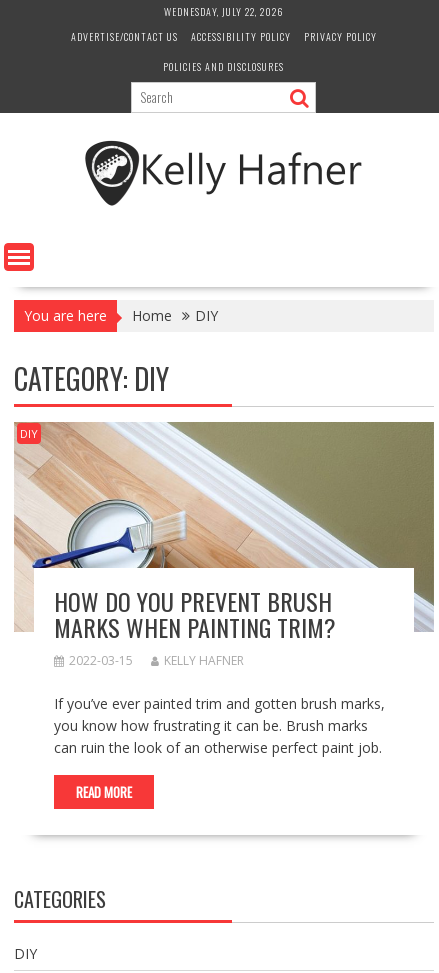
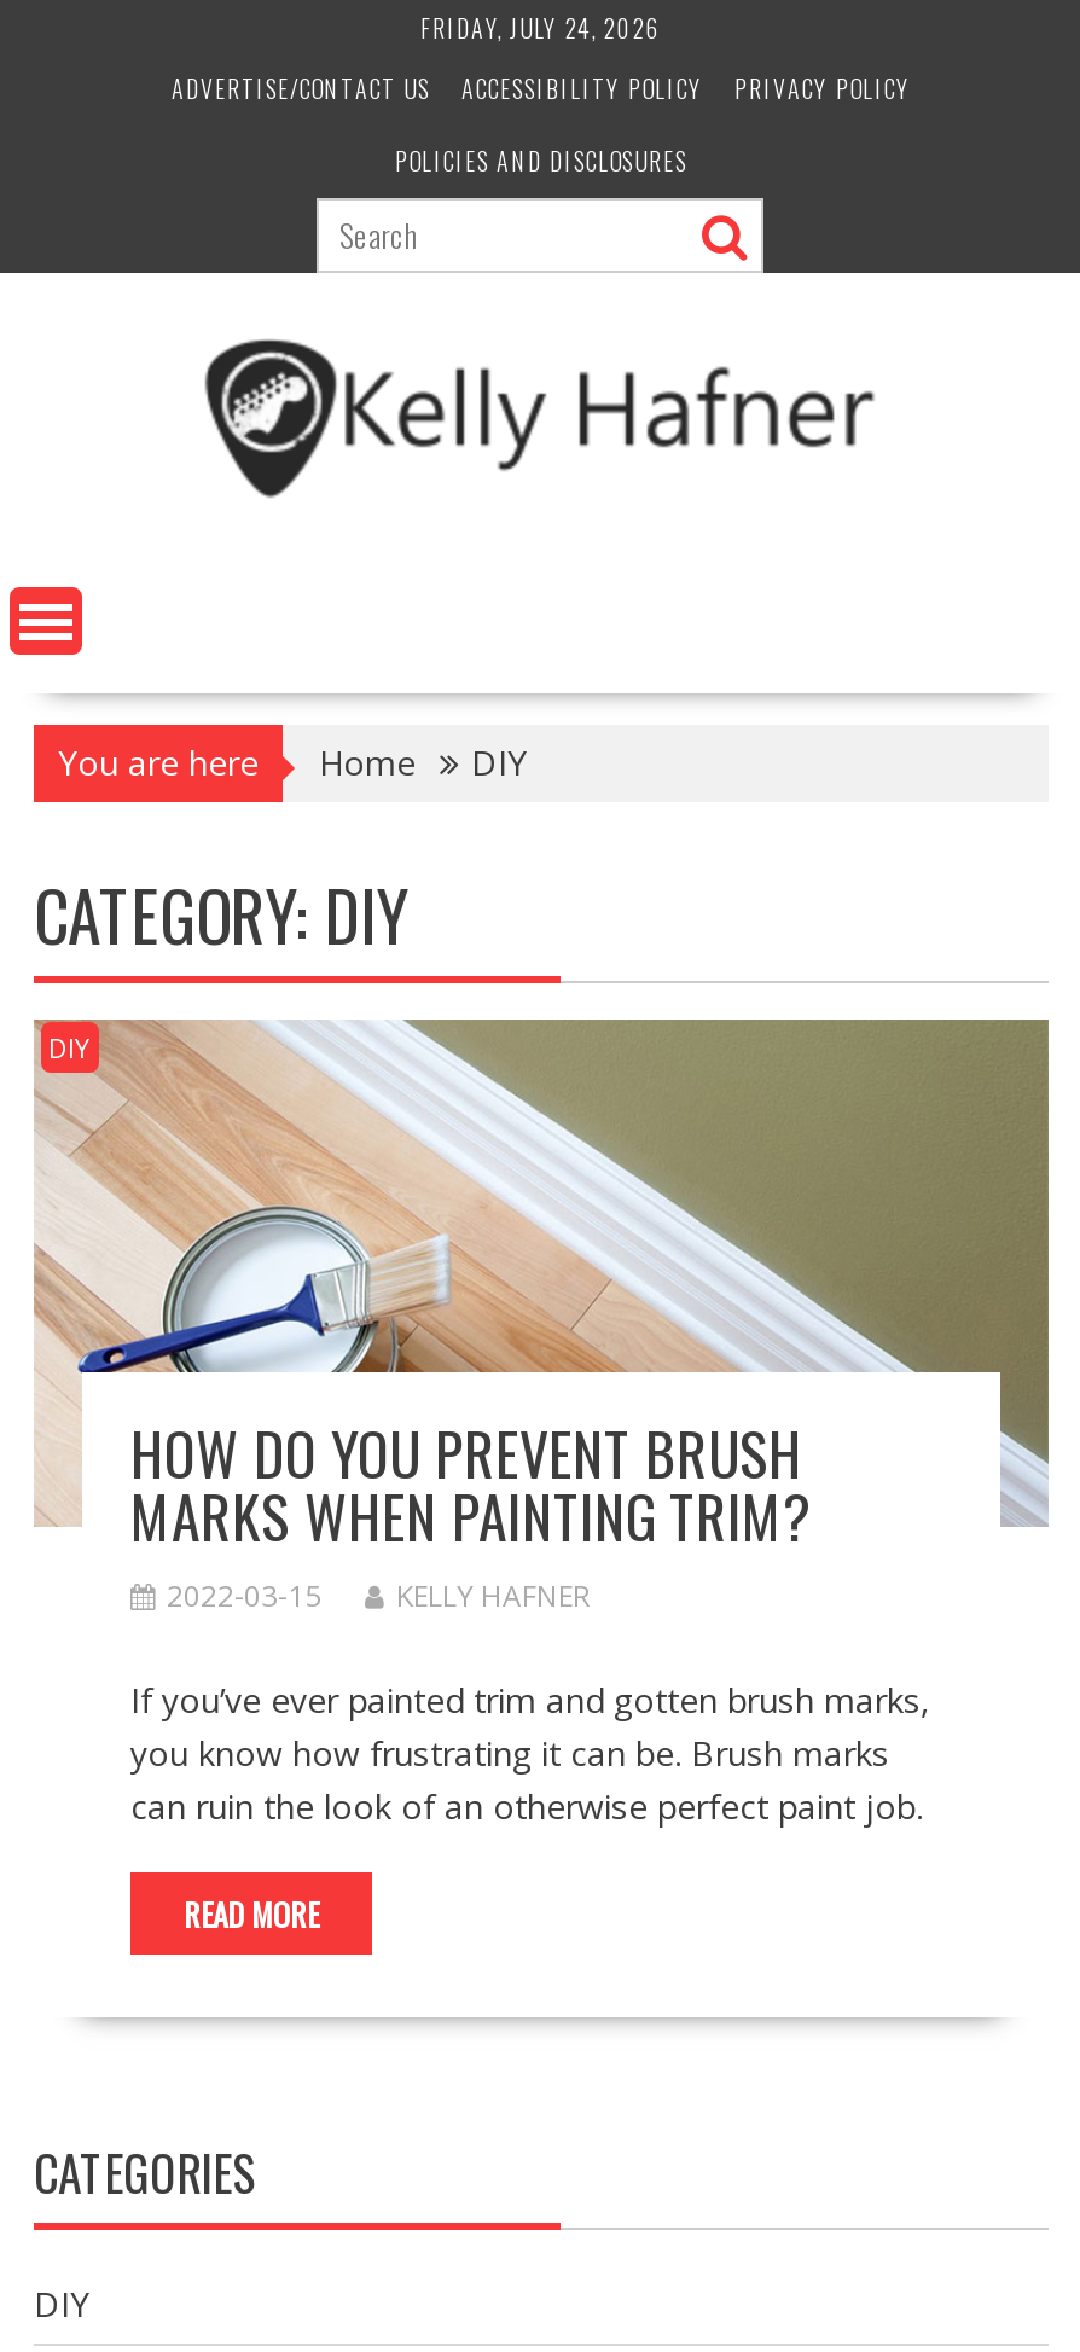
- WEDNESDAY, JULY 22, 2026
+ FRIDAY, JULY 24, 2026
